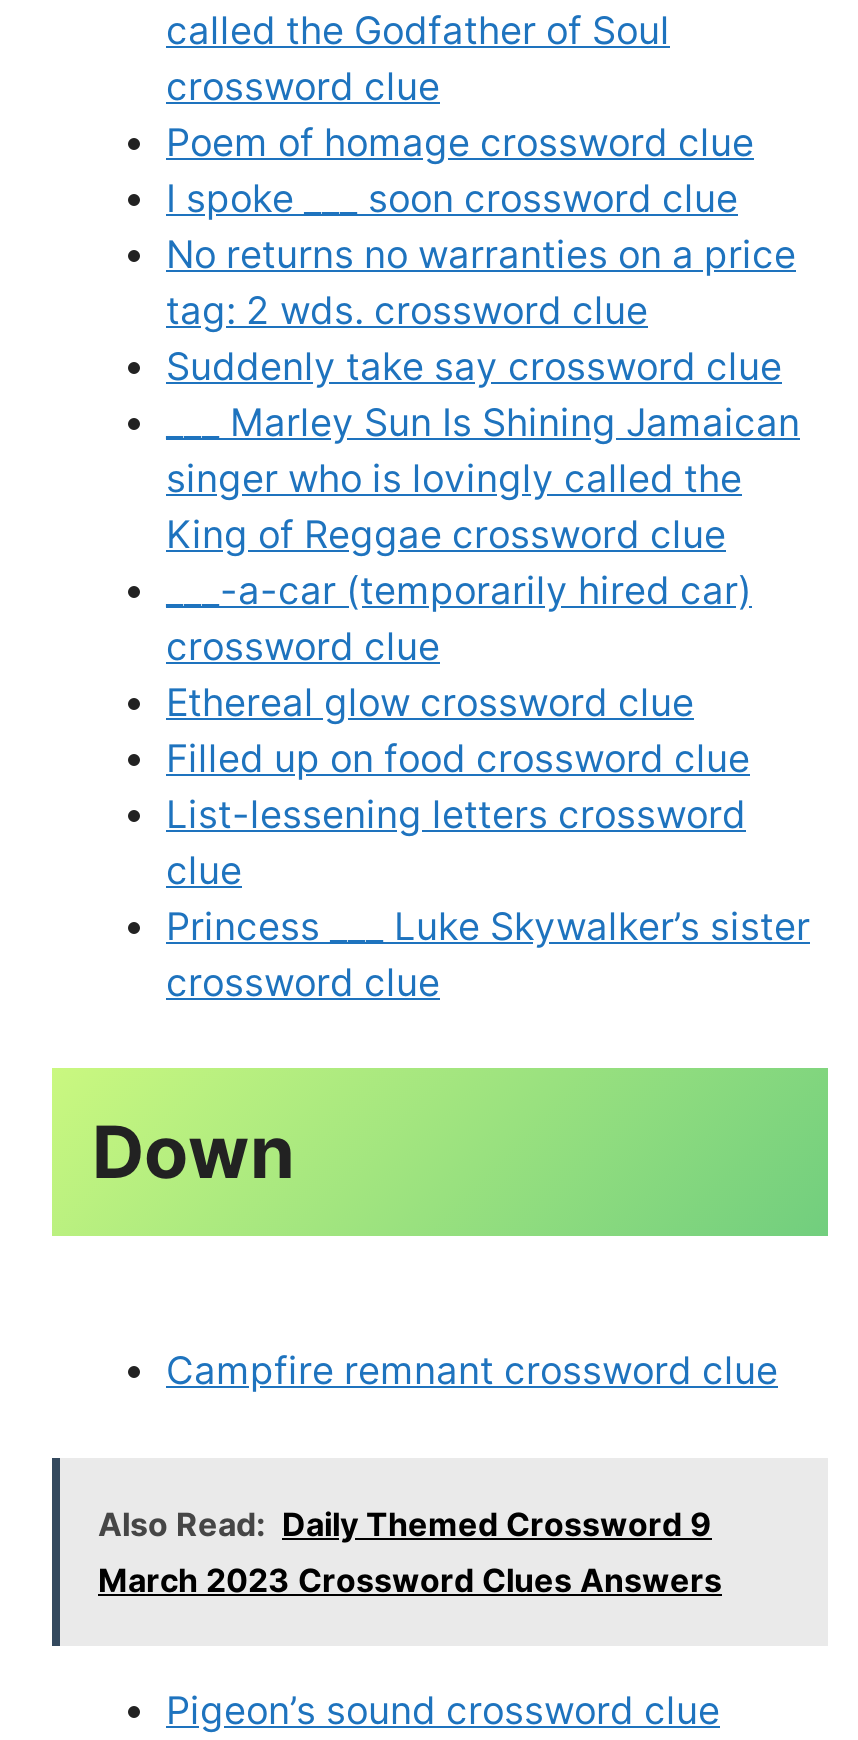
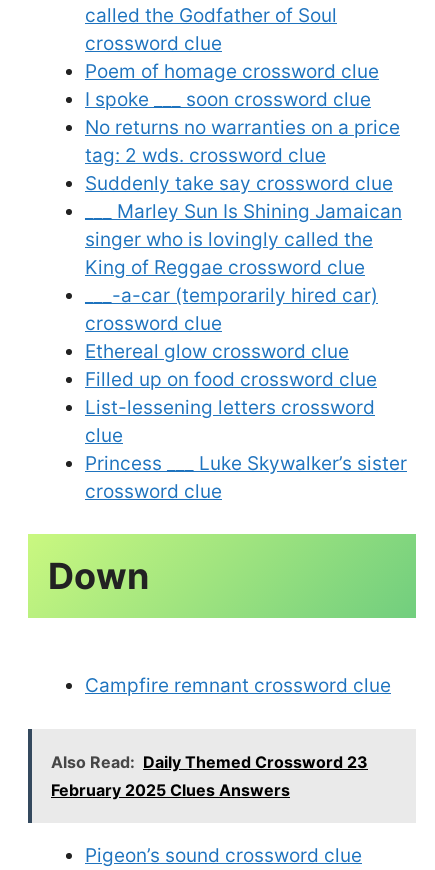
- Also Read: Daily Themed Crossword 9
- March 2023 Crossword Clues Answers
+ Also Read: Daily Themed Crossword 23
+ February 2025 Clues Answers
